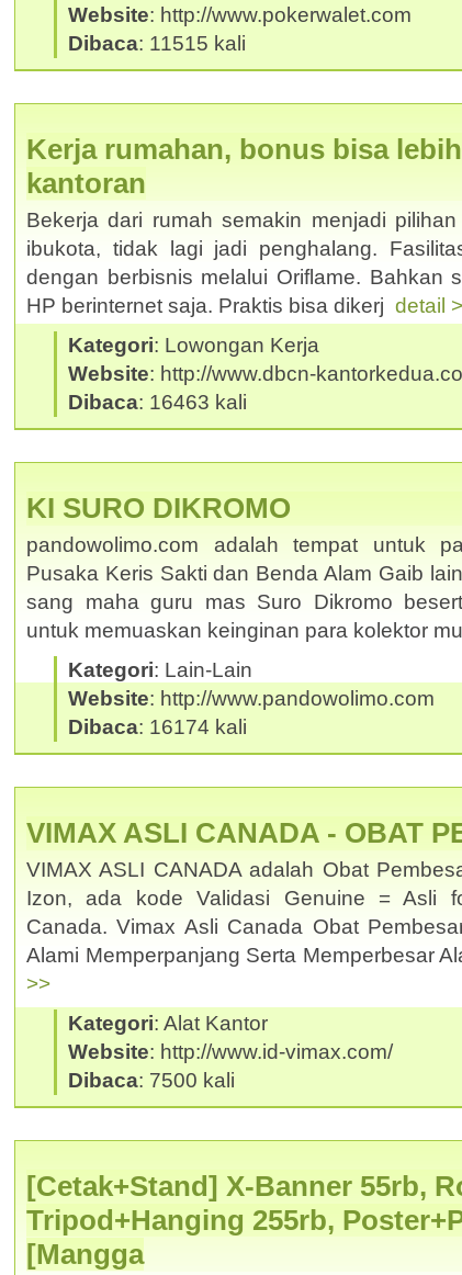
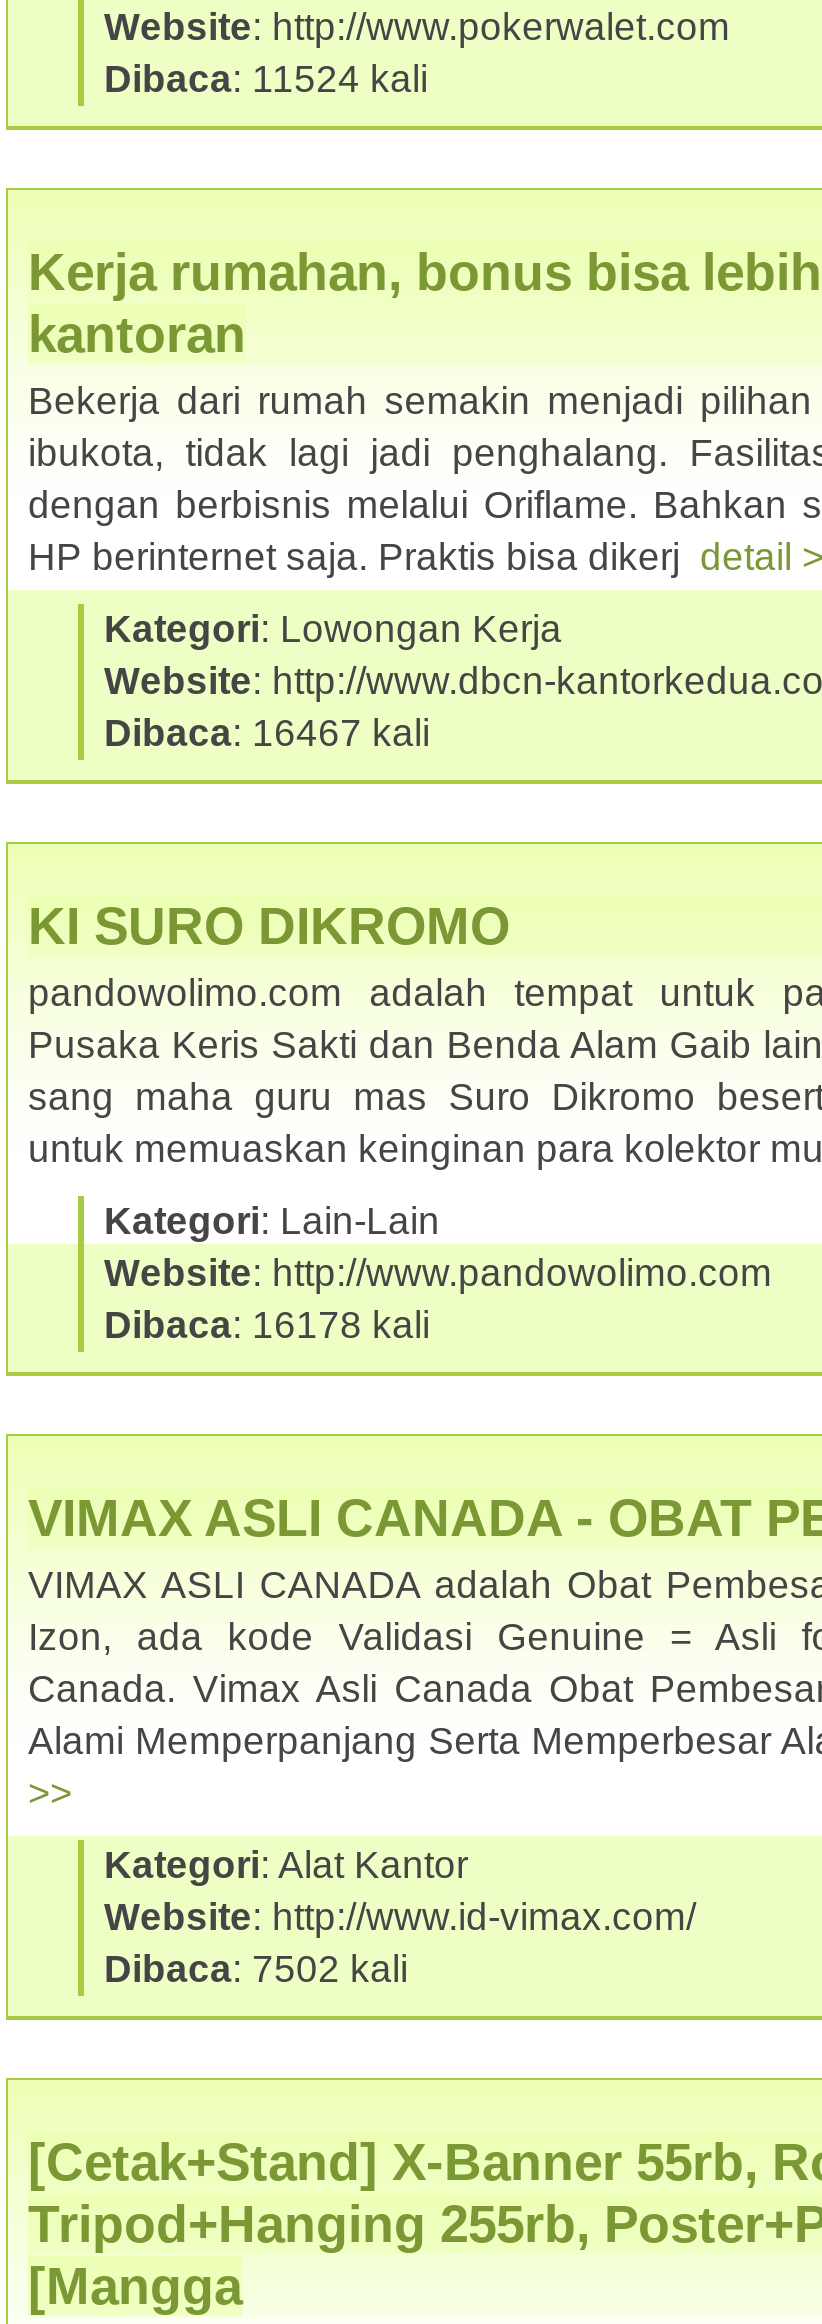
- Dibaca: 11515 kali
+ Dibaca: 11524 kali

- Dibaca: 16463 kali
+ Dibaca: 16467 kali

- Dibaca: 16174 kali
+ Dibaca: 16178 kali

- Dibaca: 7500 kali
+ Dibaca: 7502 kali
